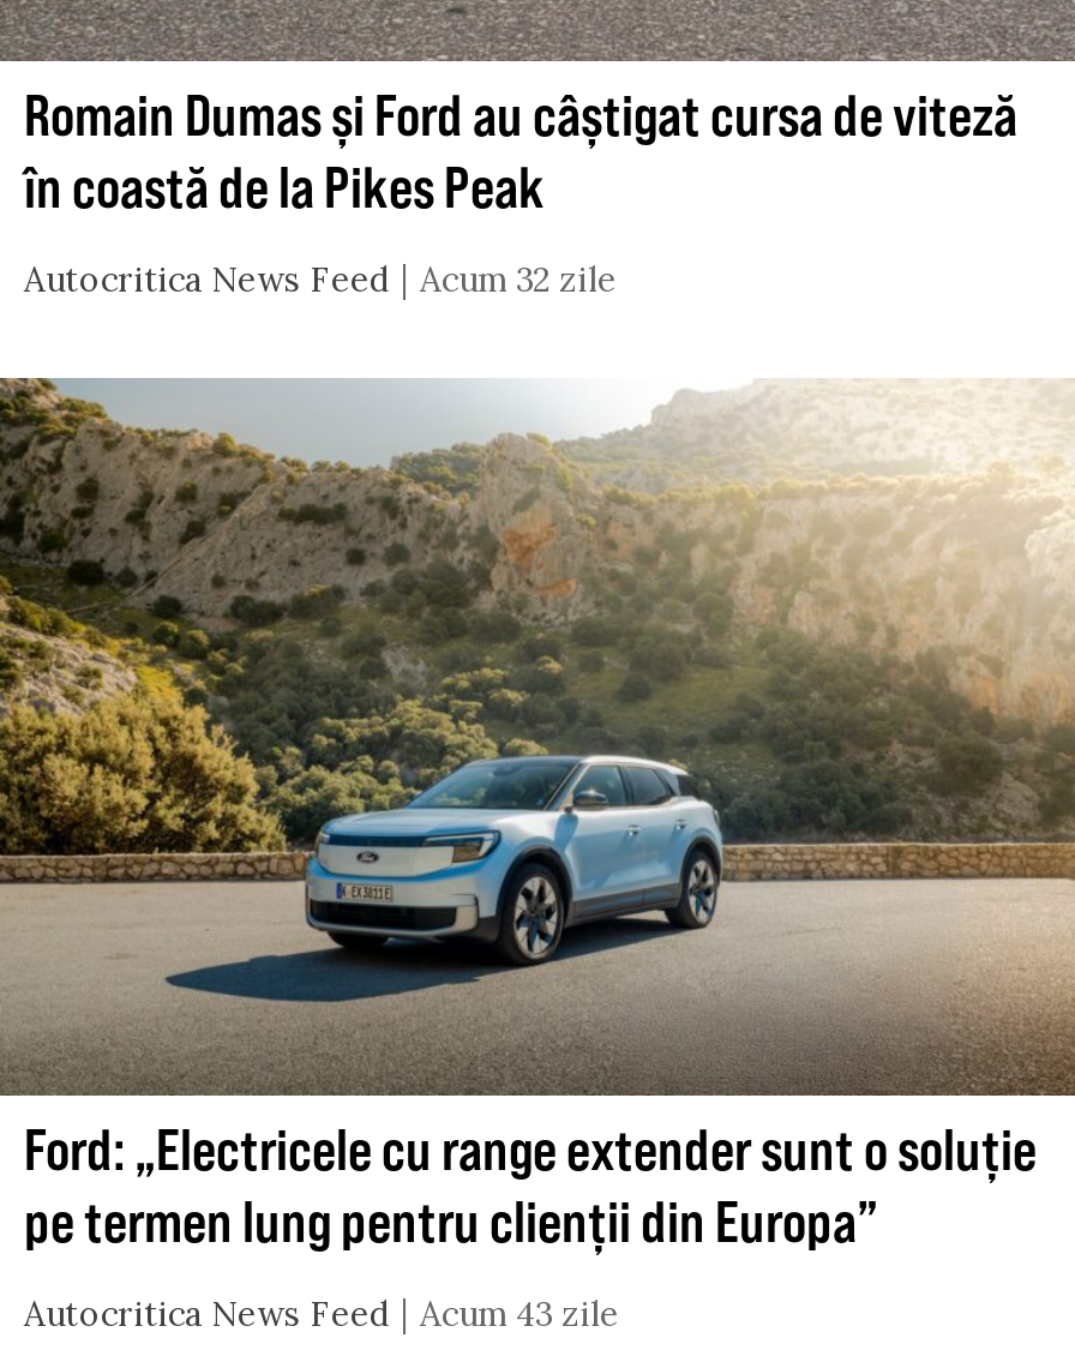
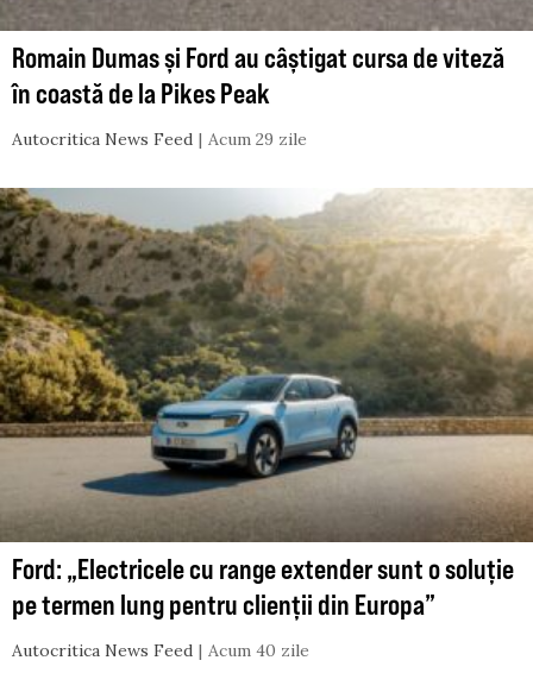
- Autocritica News Feed Acum 32 zile
+ Autocritica News Feed Acum 29 zile

- Autocritica News Feed Acum 43 zile
+ Autocritica News Feed Acum 40 zile
